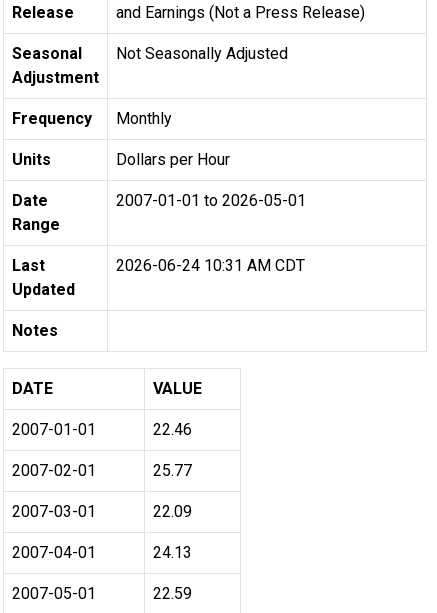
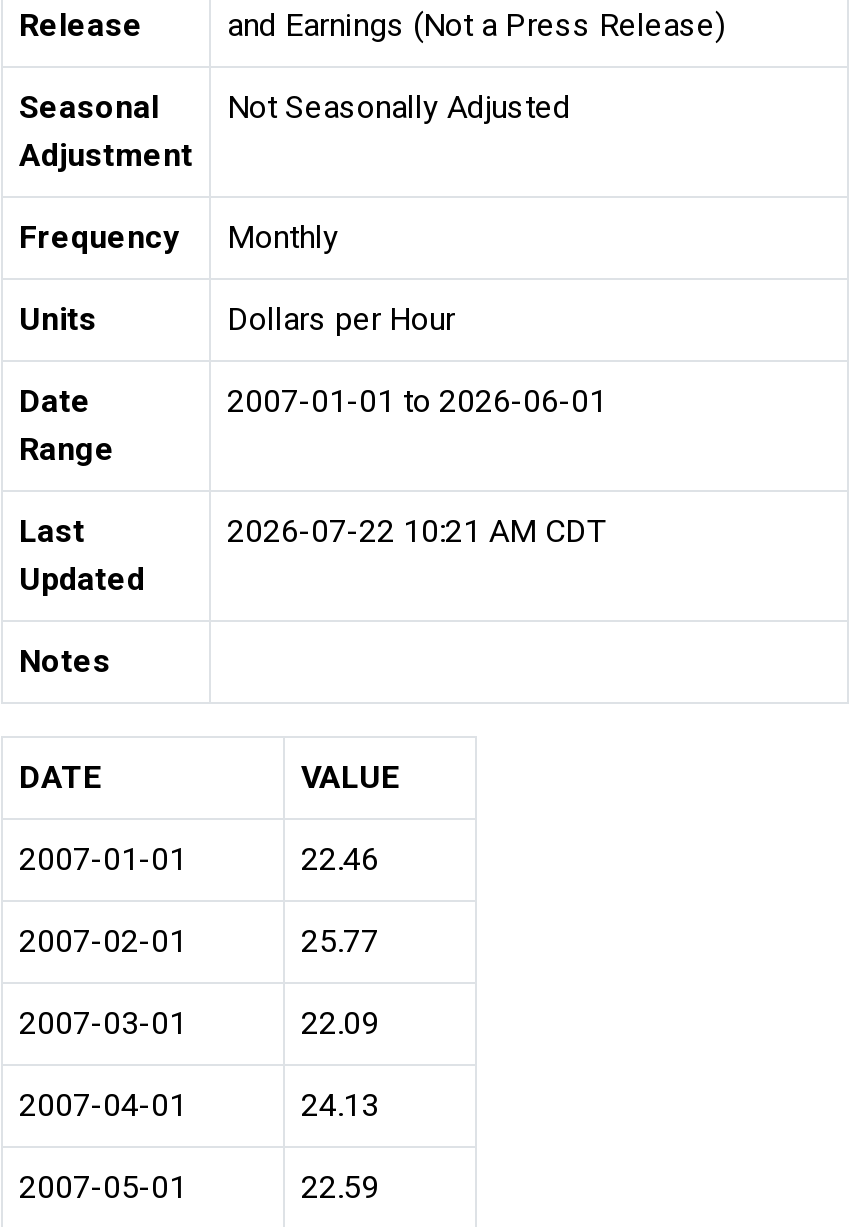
- 2007-01-01 to 2026-05-01
+ 2007-01-01 to 2026-06-01

- 2026-06-24 10:31 AM CDT
+ 2026-07-22 10:21 AM CDT
